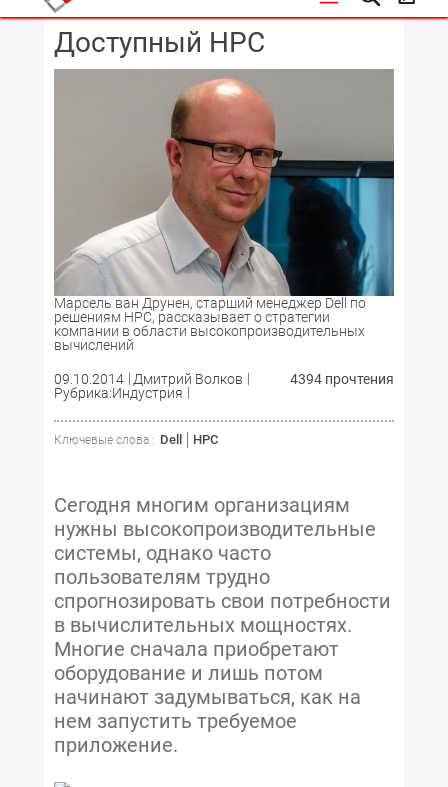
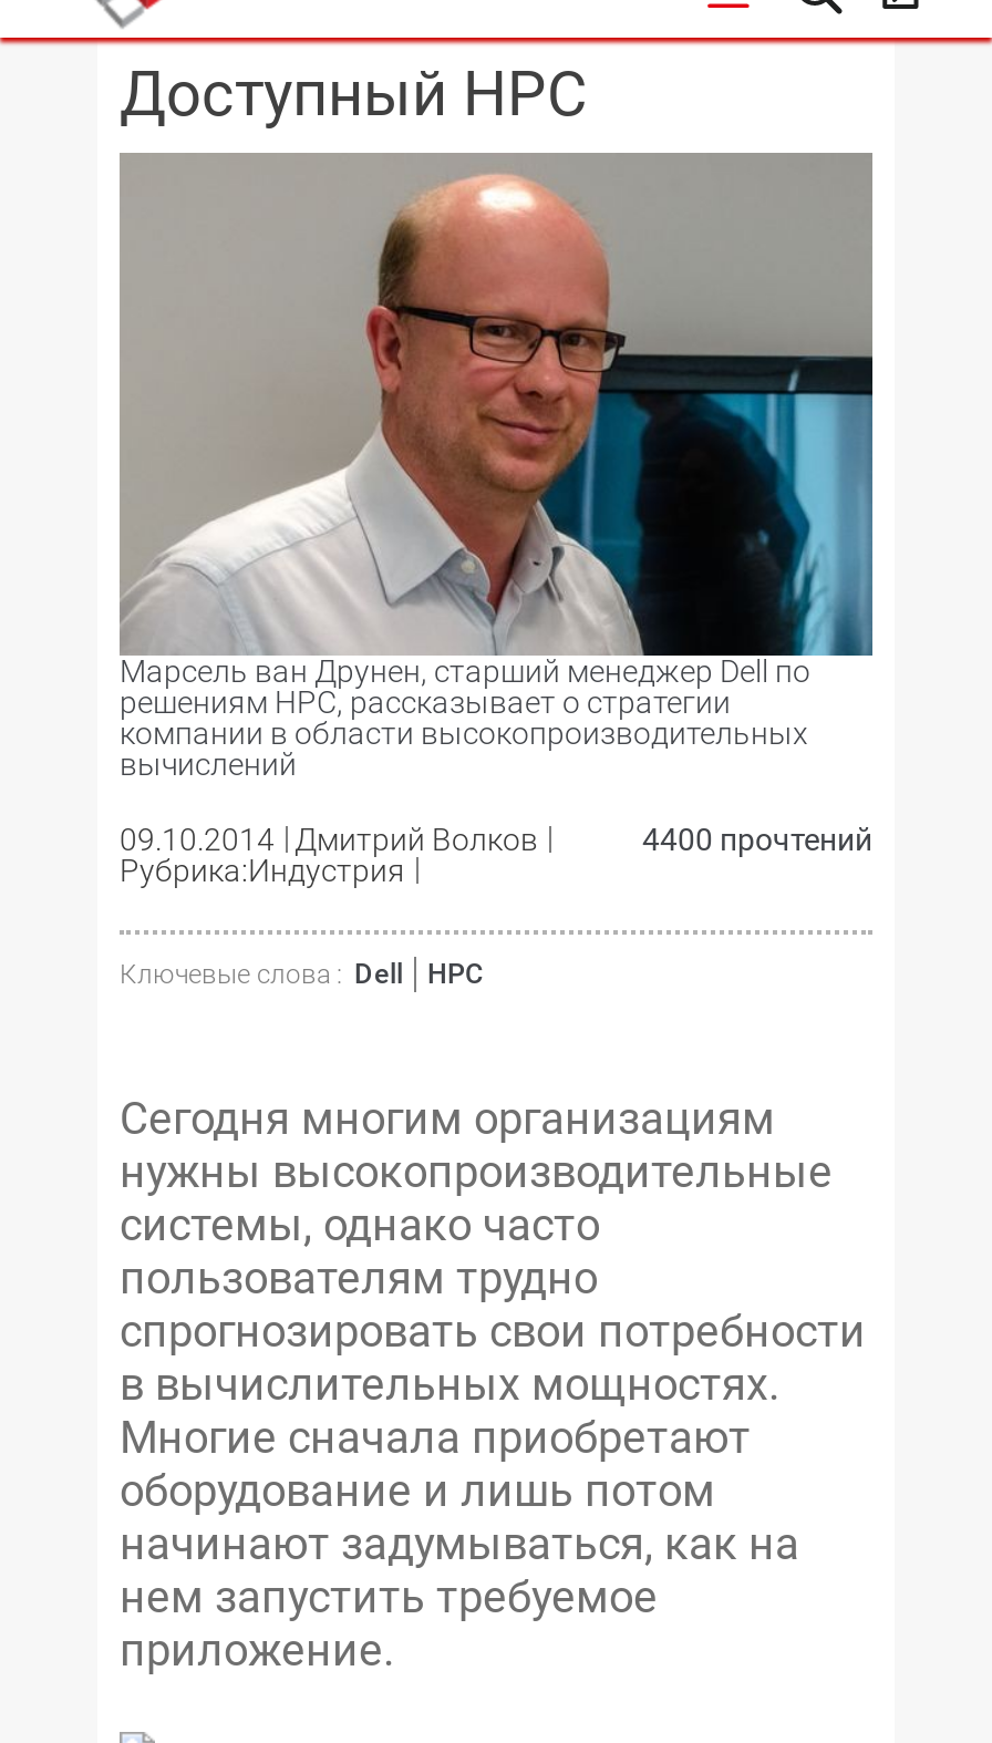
- 4394 прочтения
+ 4400 прочтений
